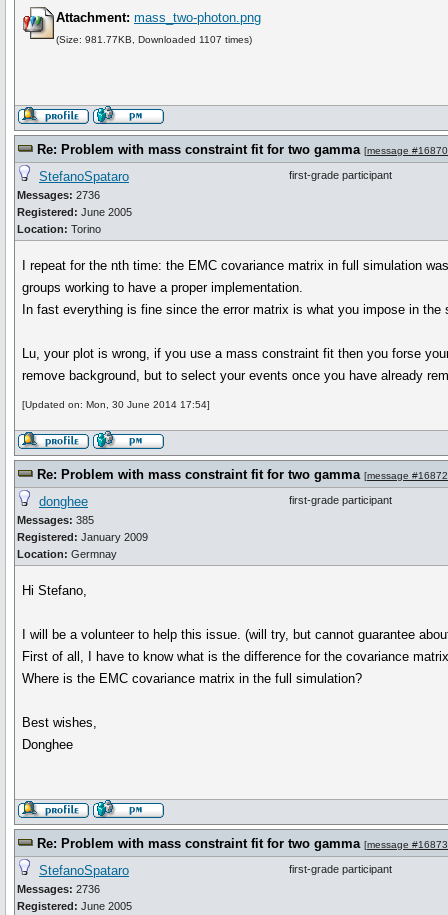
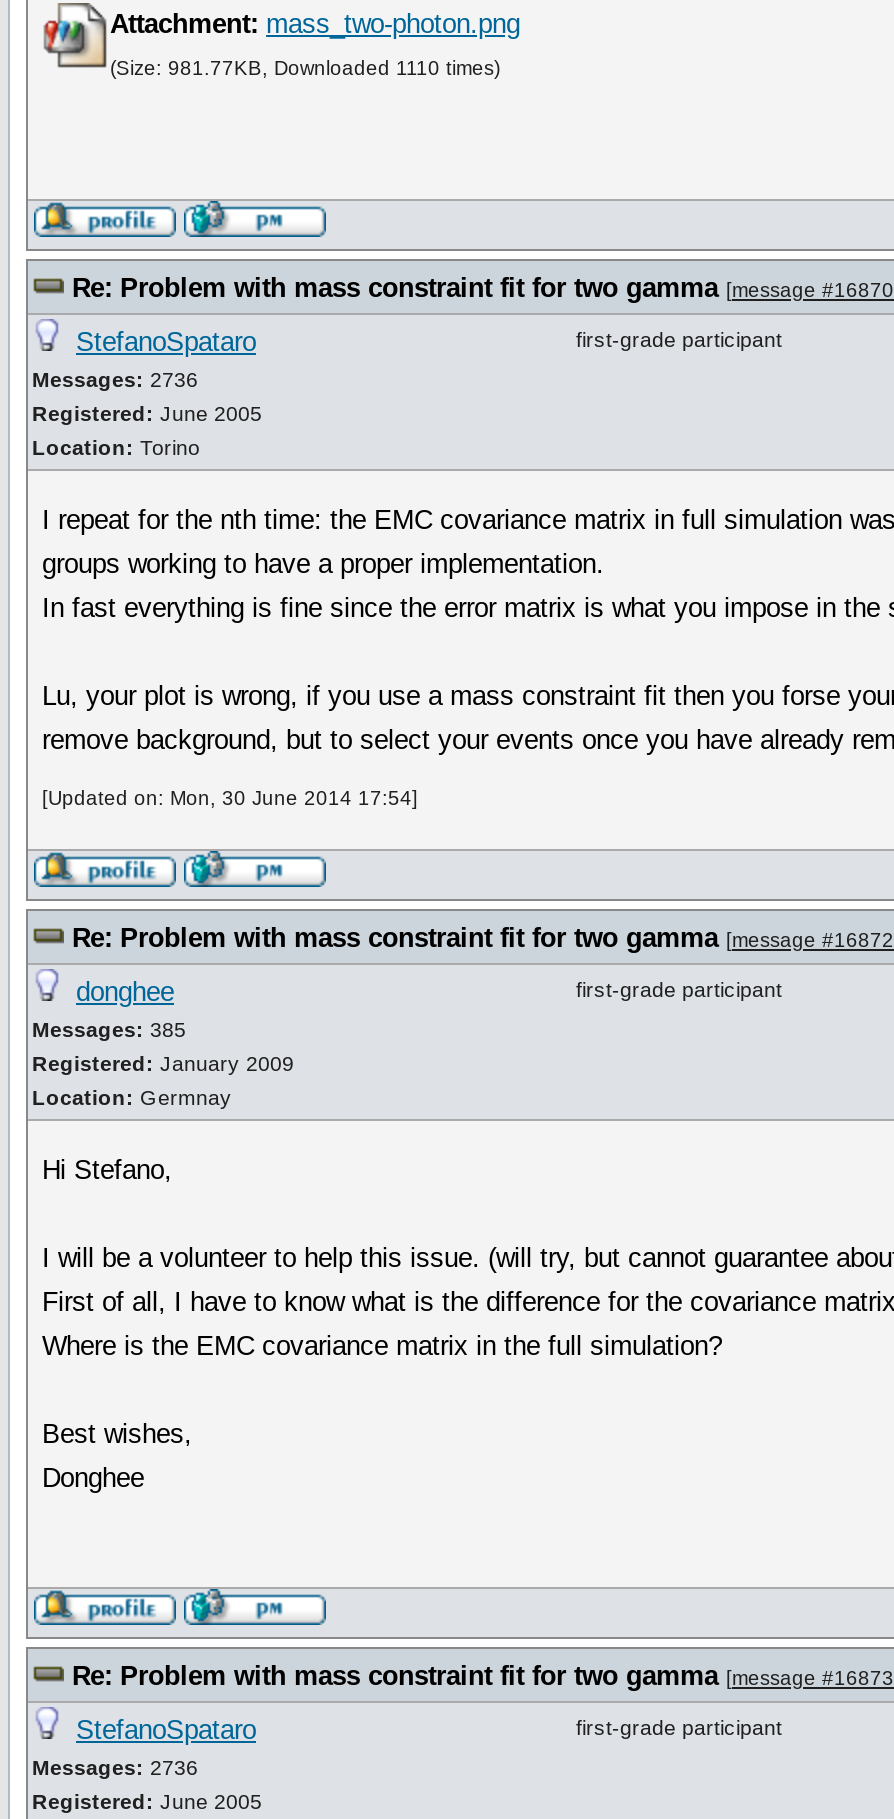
- (Size: 981.77KB, Downloaded 1107 times)
+ (Size: 981.77KB, Downloaded 1110 times)
